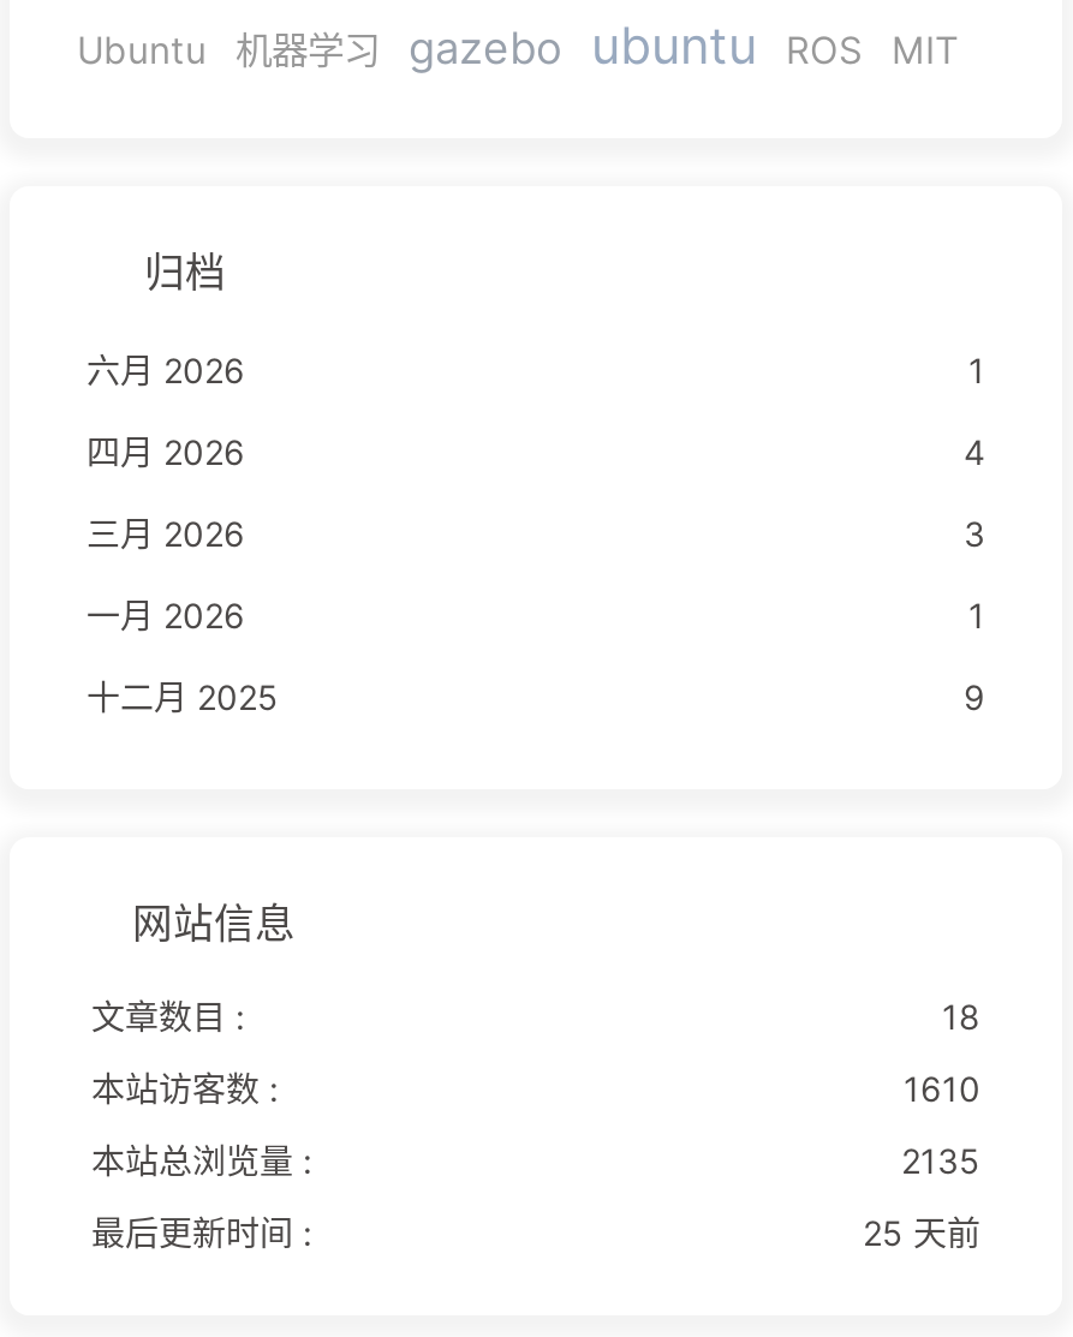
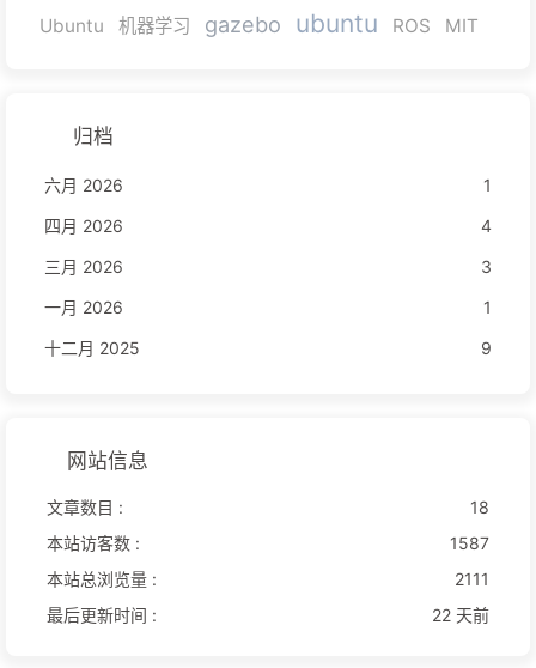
- 1610
+ 1587

- 2135
+ 2111

- 25 天前
+ 22 天前
